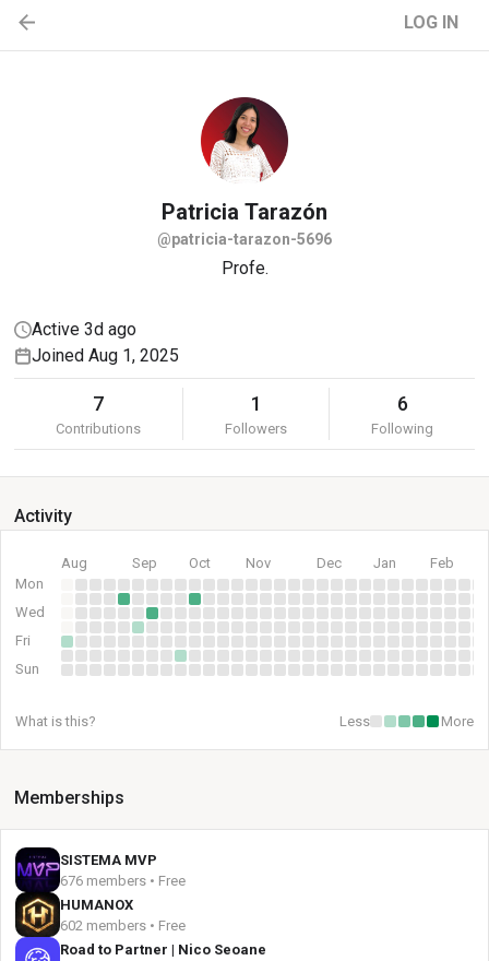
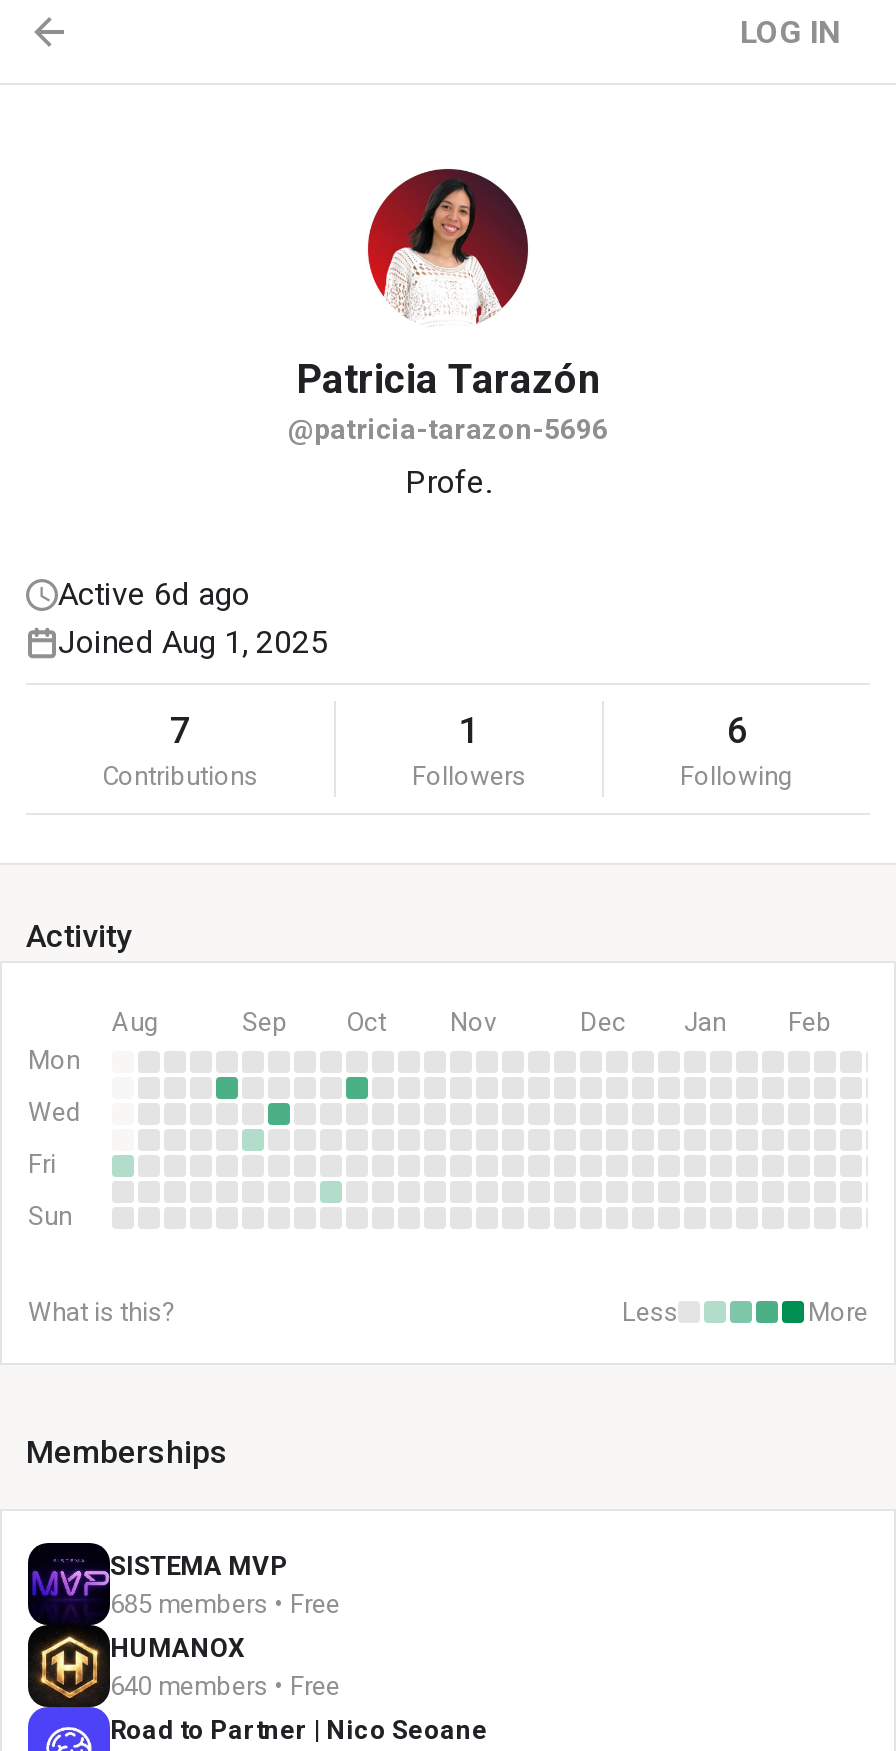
- Active 3d ago
+ Active 6d ago

- 676 members • Free
+ 685 members • Free

- 602 members • Free
+ 640 members • Free
